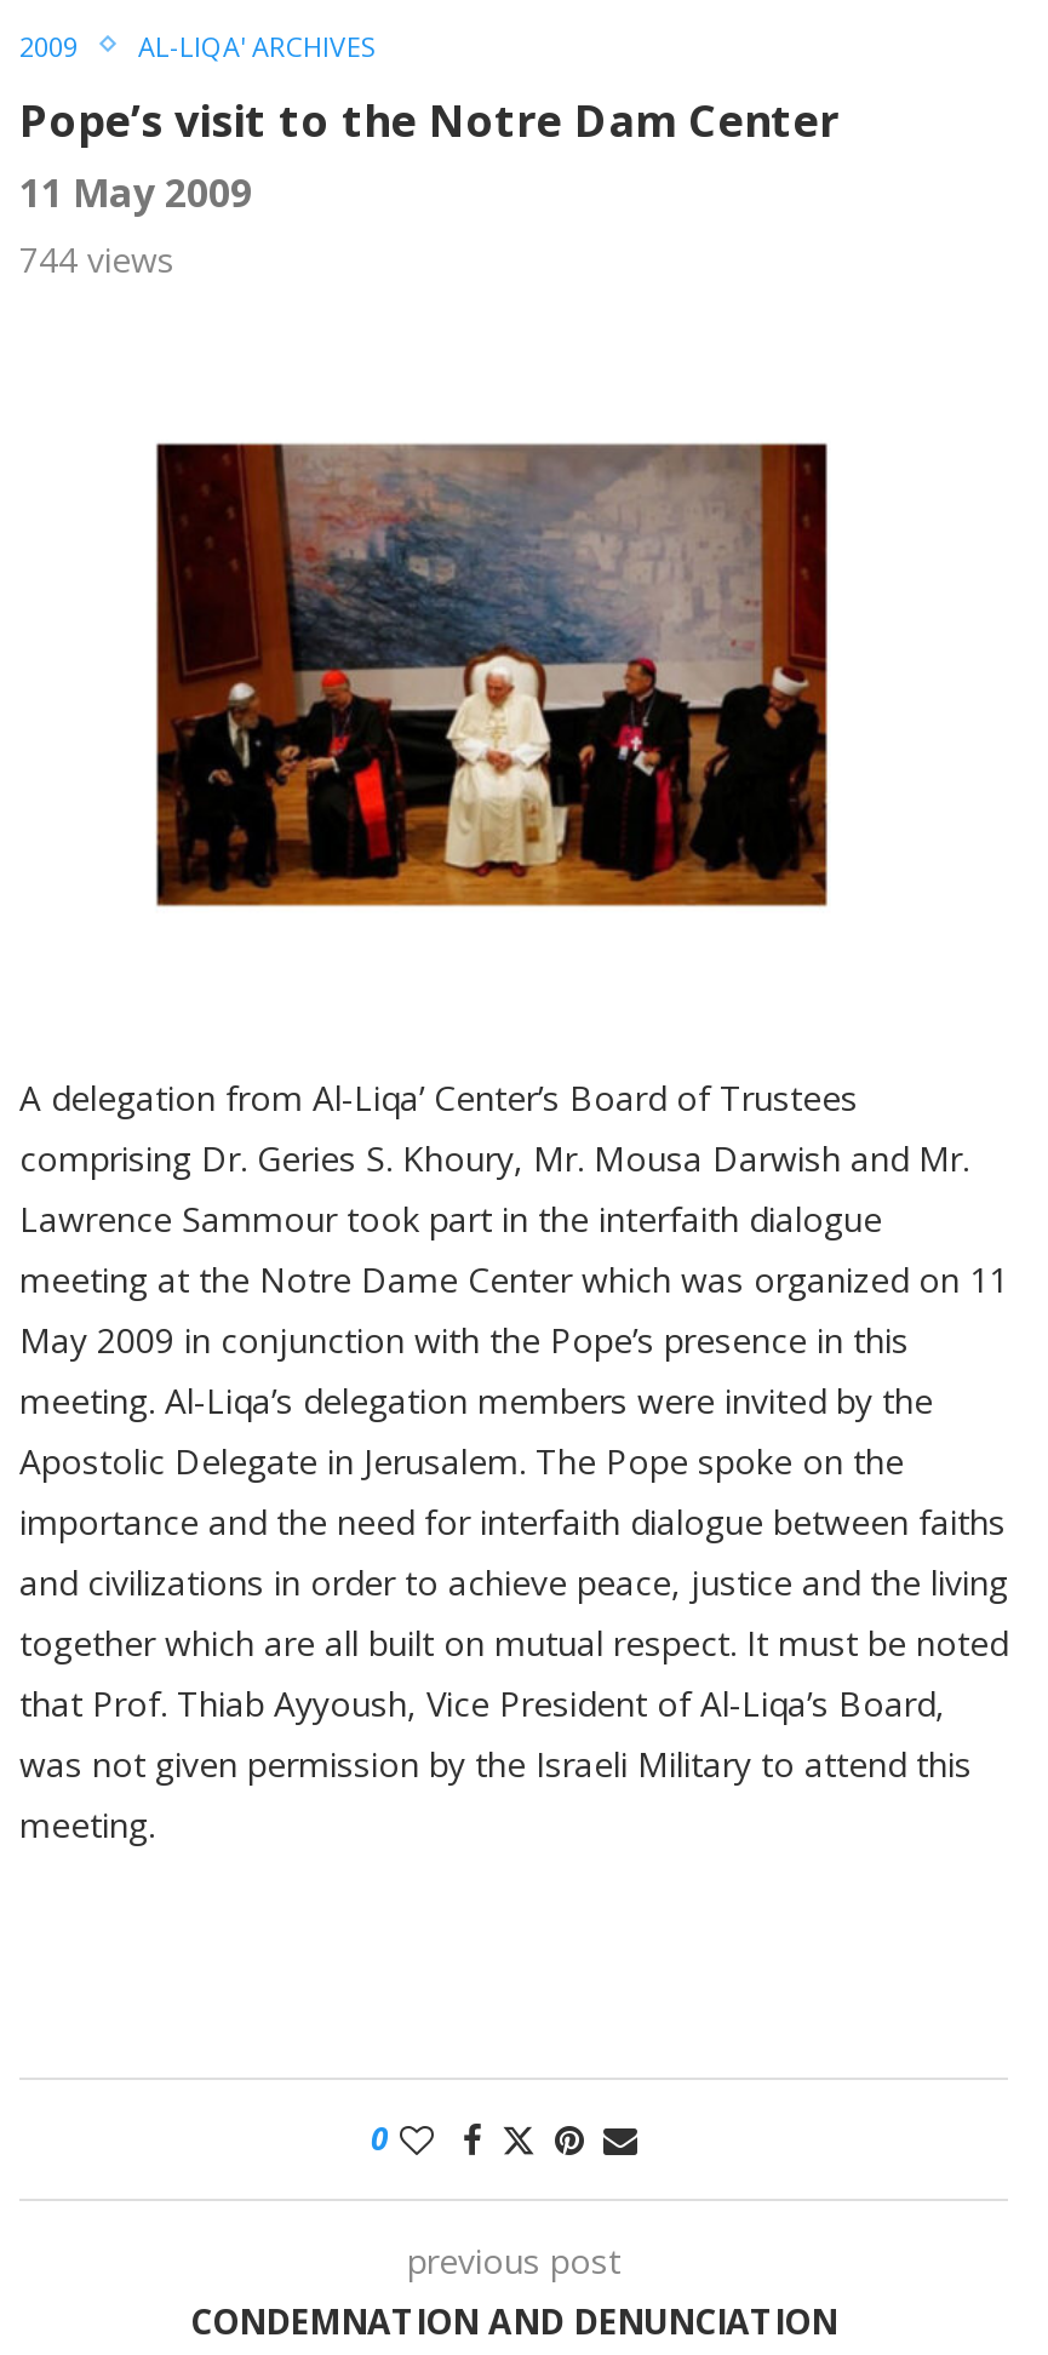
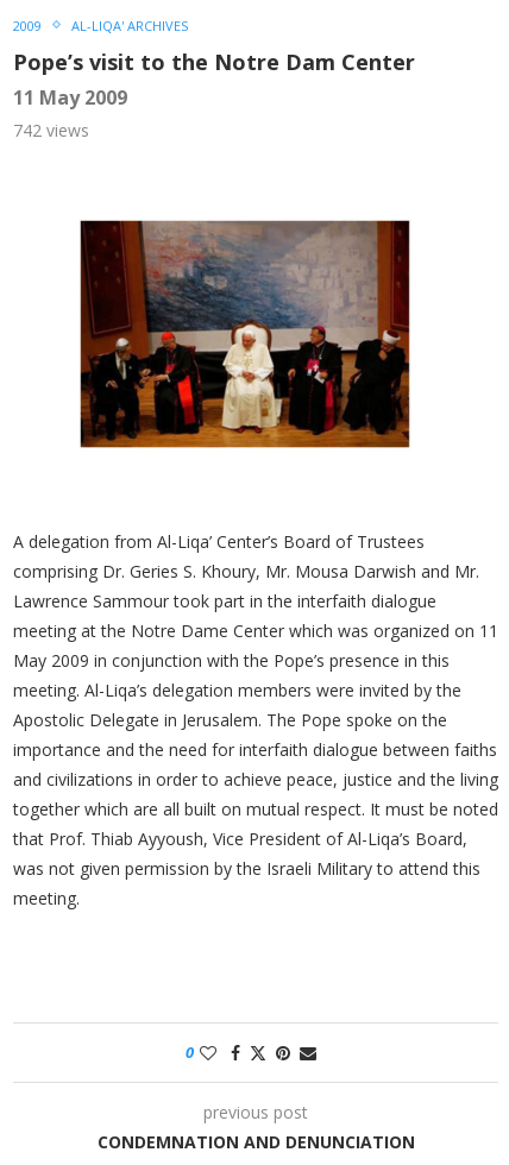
- 744 views
+ 742 views
